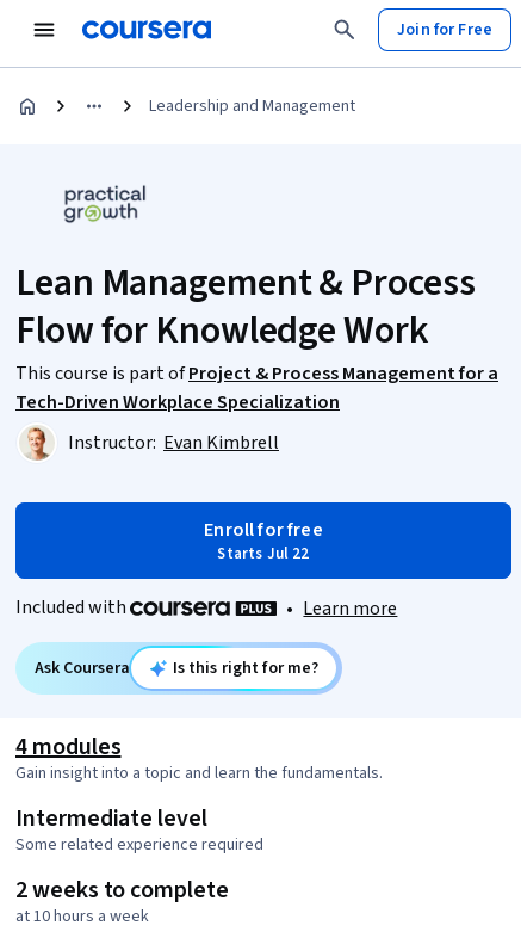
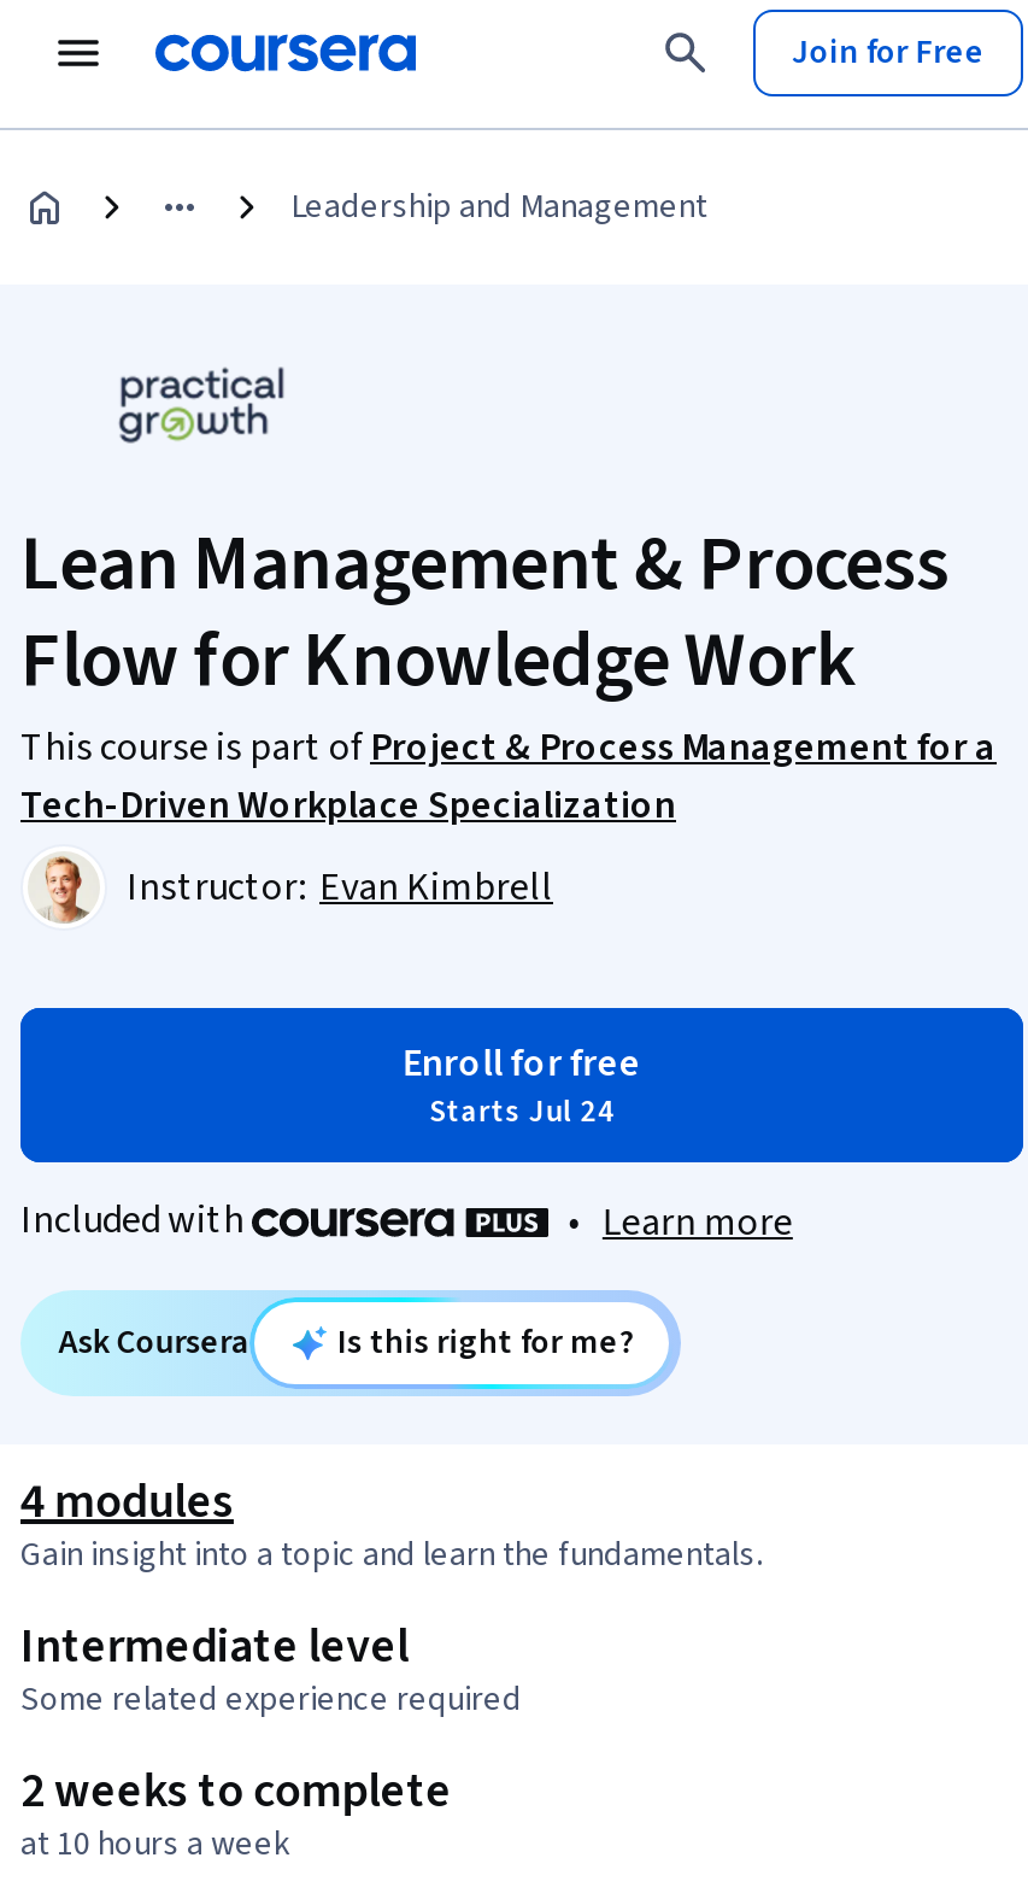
- Starts Jul 22
+ Starts Jul 24
